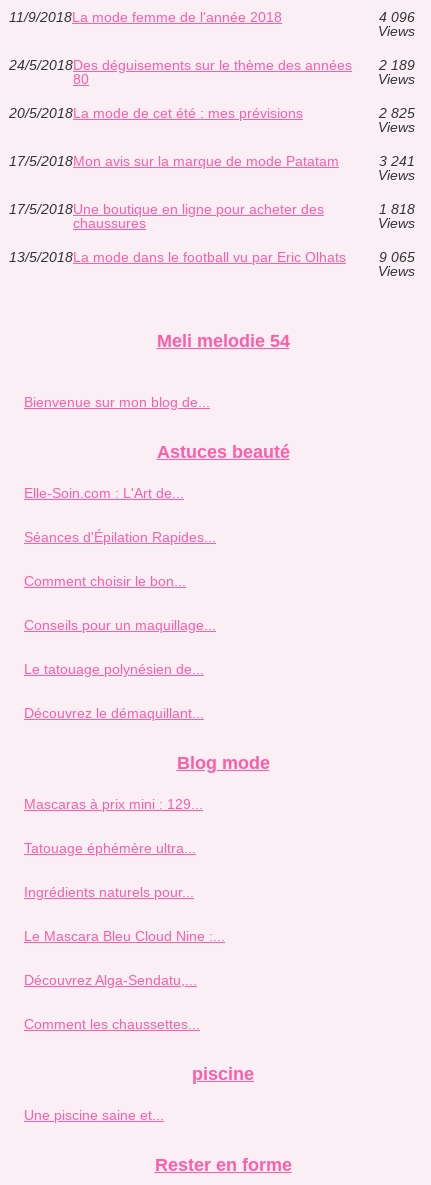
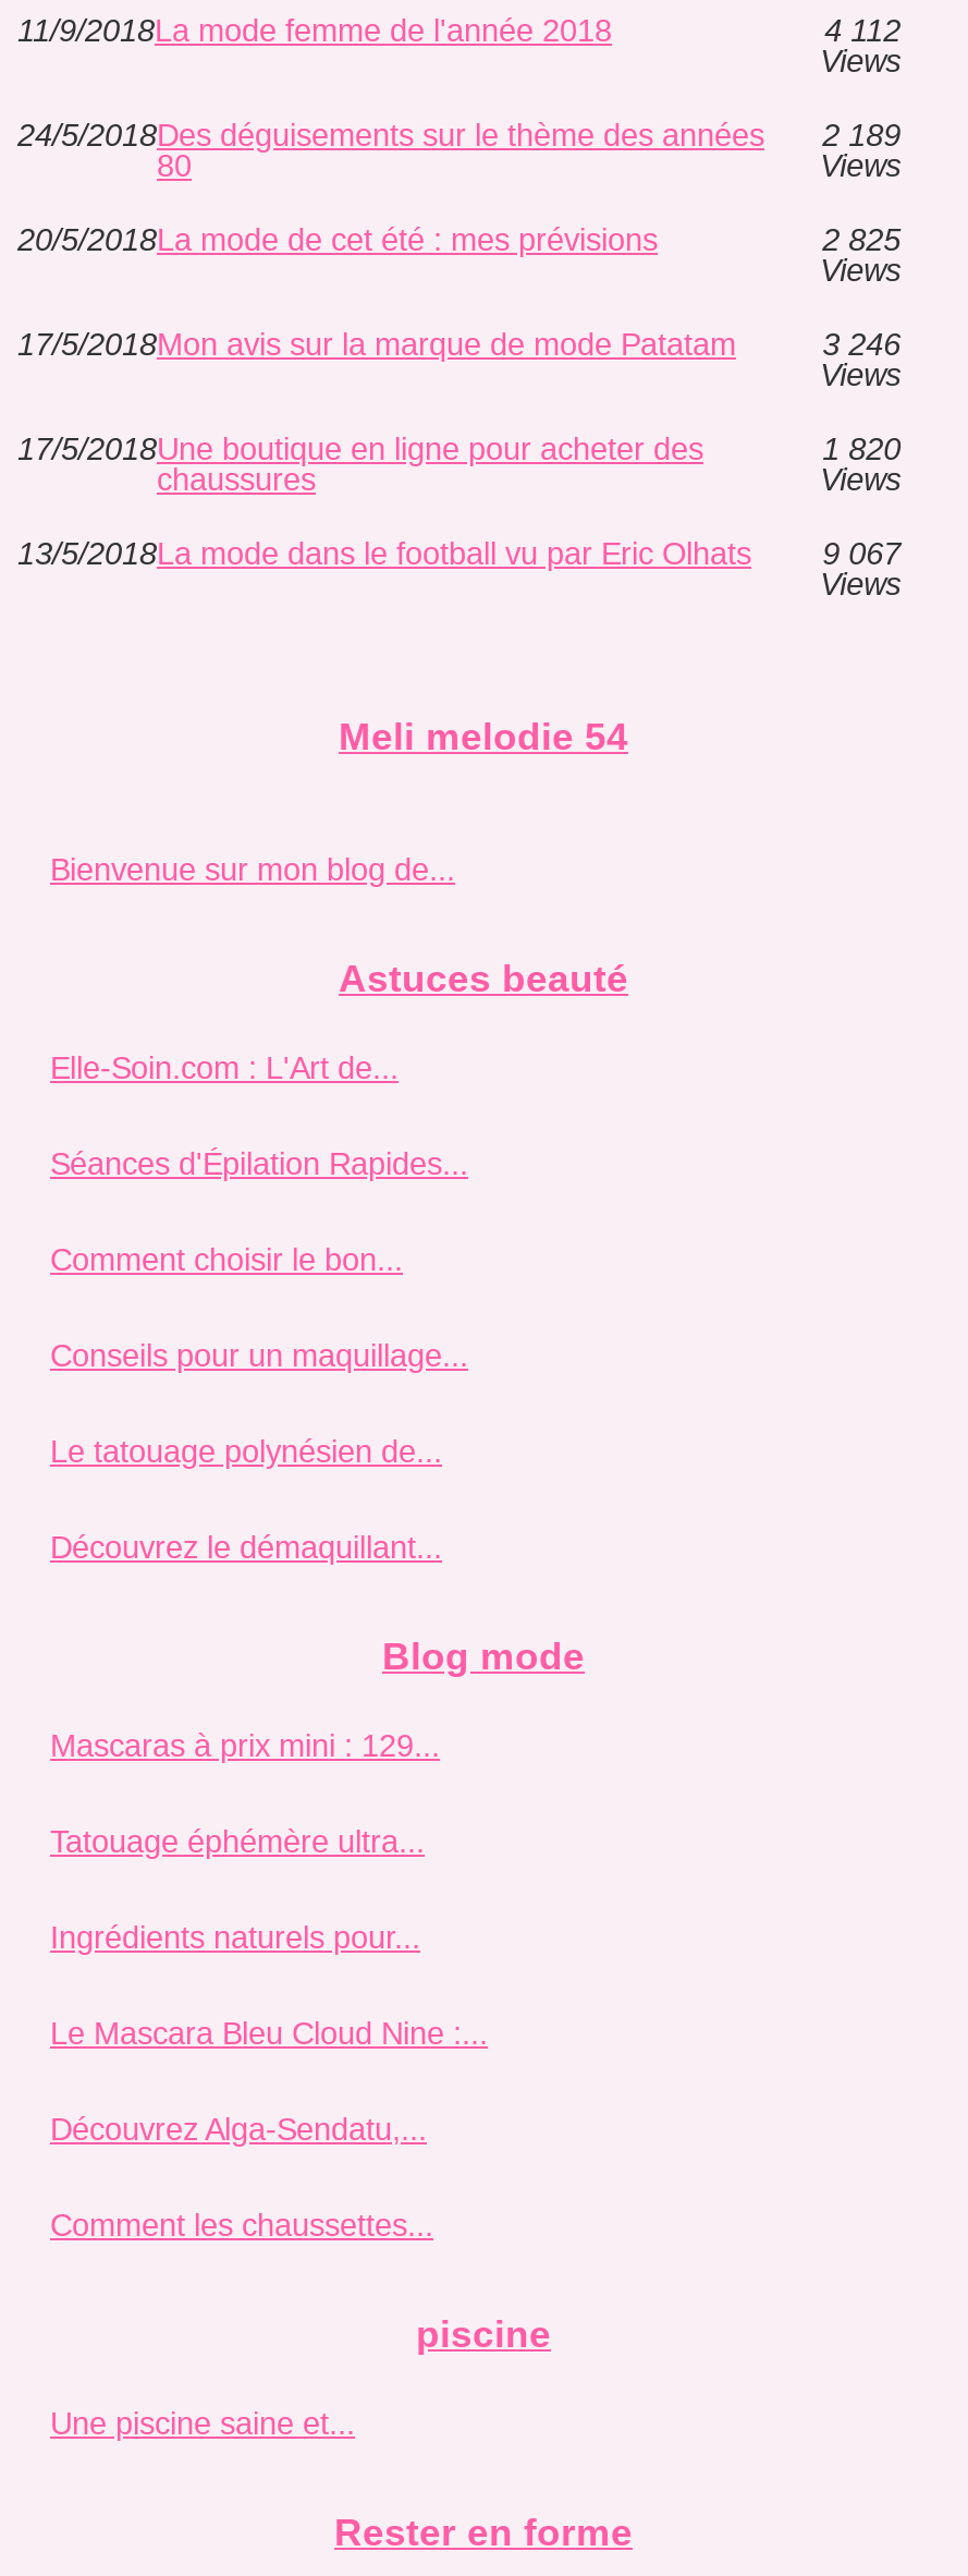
- 4 096
+ 4 112

- 3 241
+ 3 246

- 1 818
+ 1 820

- 9 065
+ 9 067
